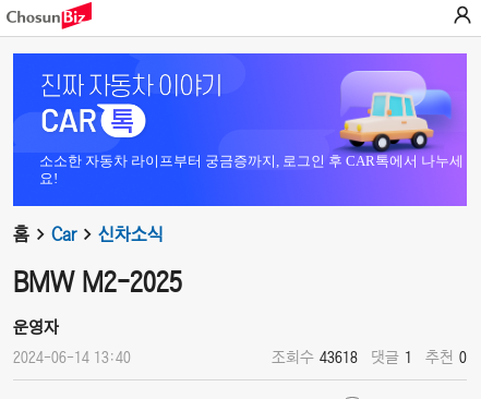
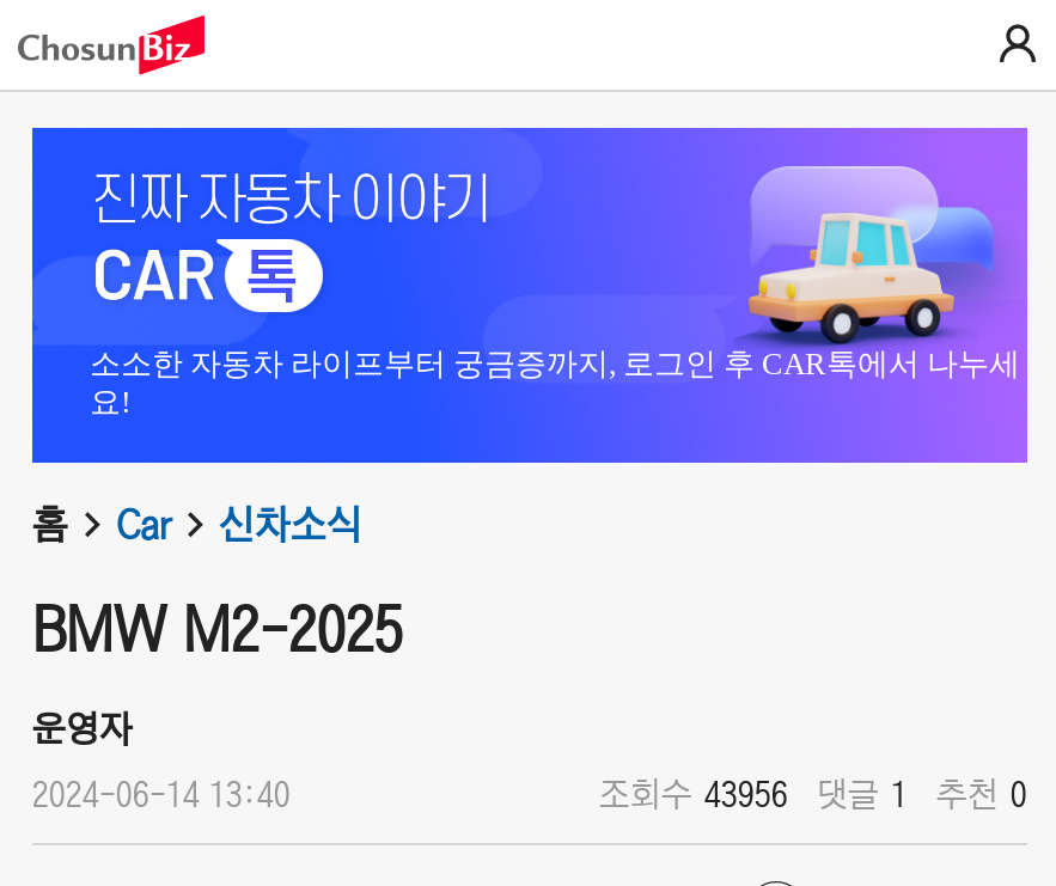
- 조회수 43618 댓글 1 추천 0
+ 조회수 43956 댓글 1 추천 0
